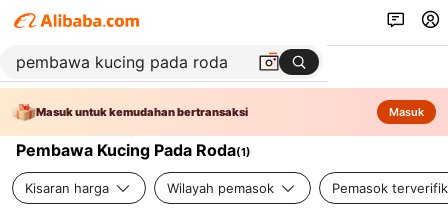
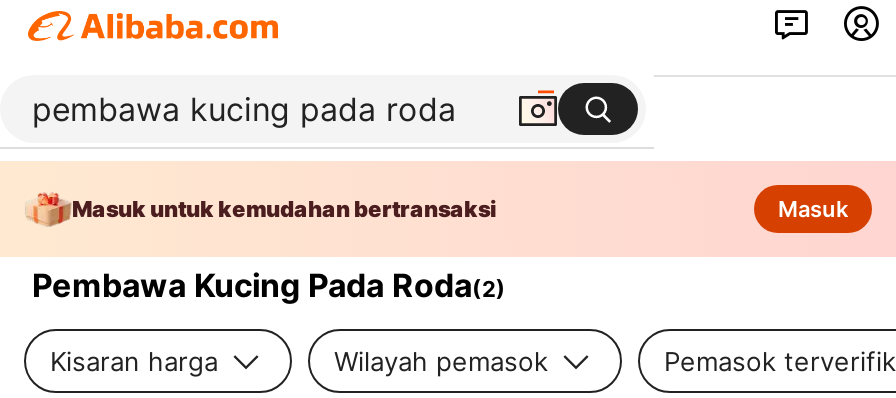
- Pembawa Kucing Pada Roda(1)
+ Pembawa Kucing Pada Roda(2)
